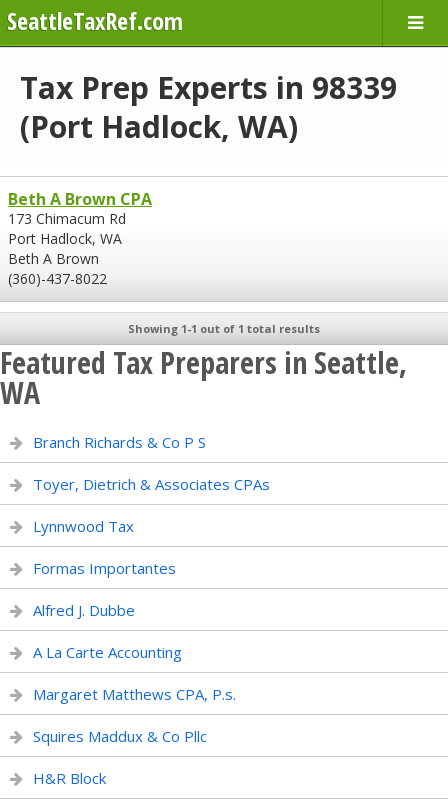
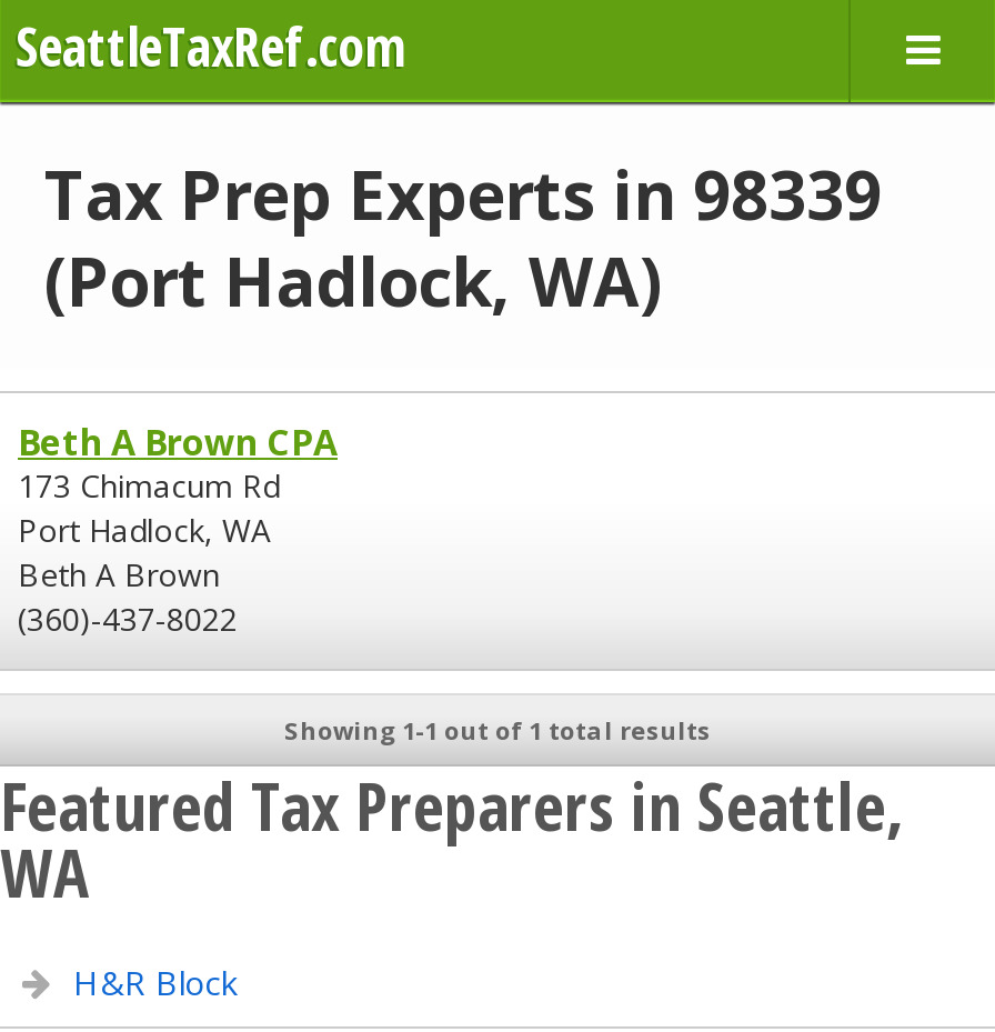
- Branch Richards & Co P S
- Toyer, Dietrich & Associates CPAs
- Lynnwood Tax
- Formas Importantes
- Alfred J. Dubbe
- A La Carte Accounting
- Margaret Matthews CPA, P.s.
- Squires Maddux & Co Pllc
